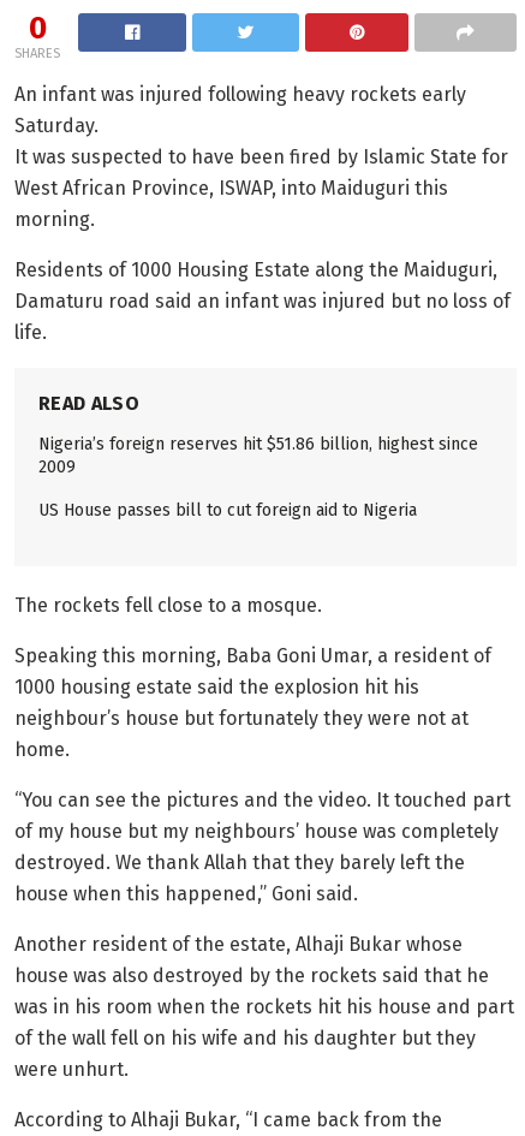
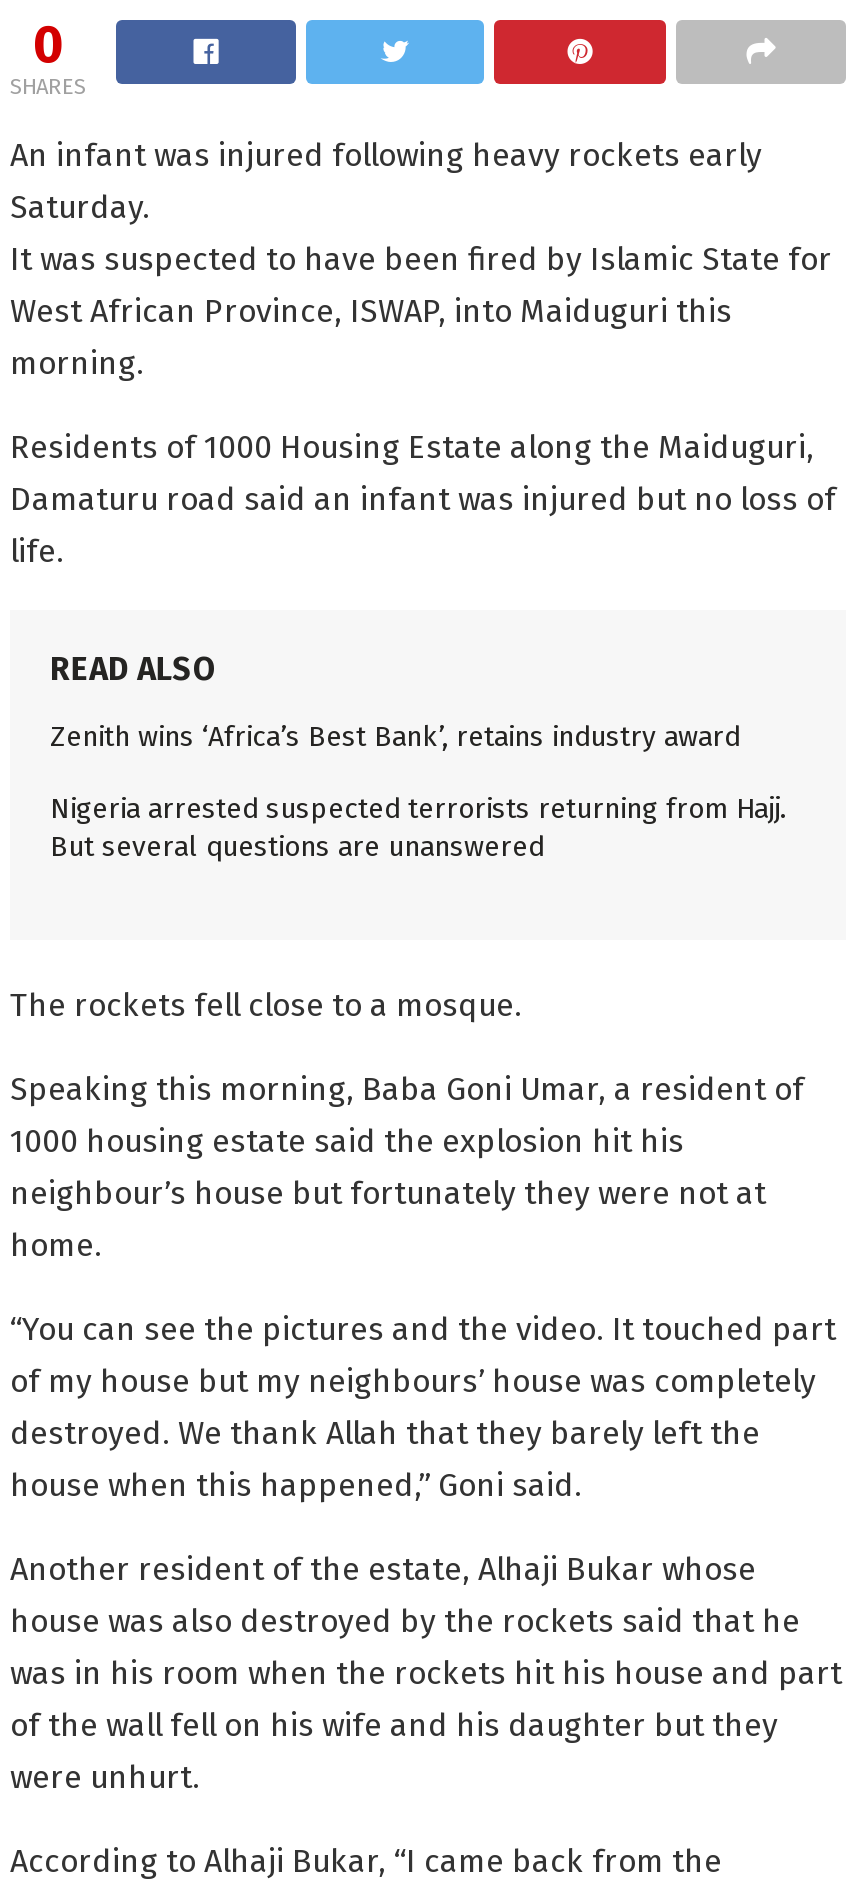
- Nigeria’s foreign reserves hit $51.86 billion, highest since
- 2009
+ Zenith wins ‘Africa’s Best Bank’, retains industry award

- US House passes bill to cut foreign aid to Nigeria
+ Nigeria arrested suspected terrorists returning from Hajj.
+ But several questions are unanswered
